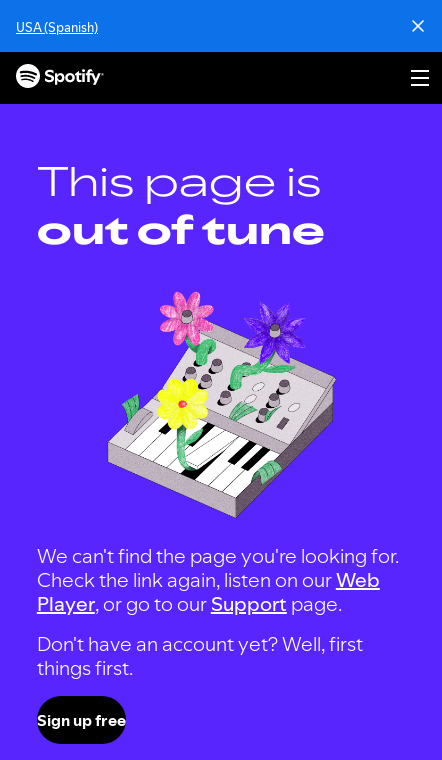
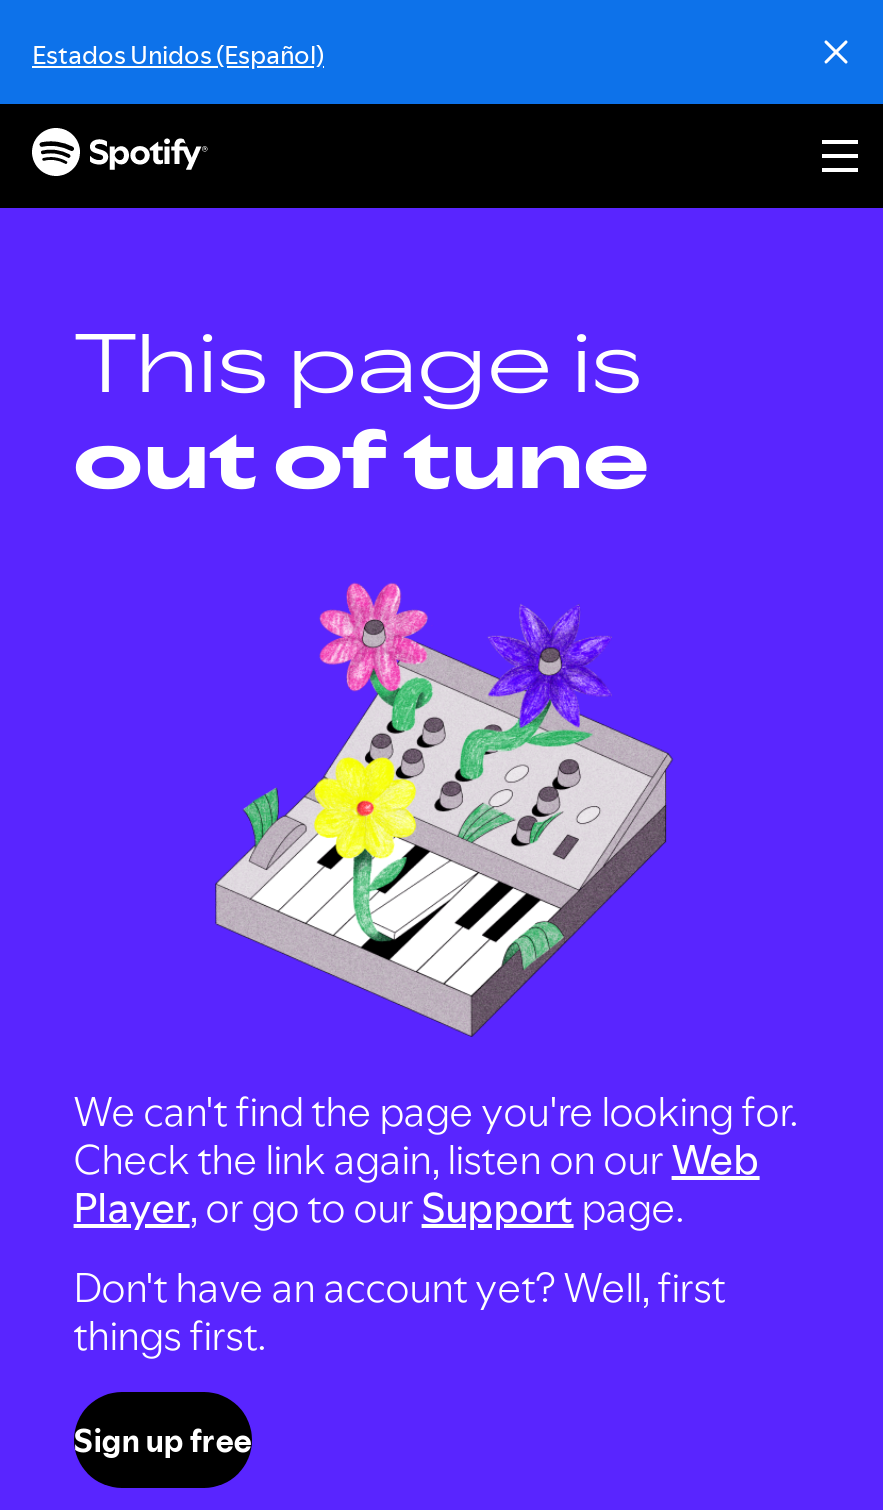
- USA (Spanish)
+ Estados Unidos (Español)
